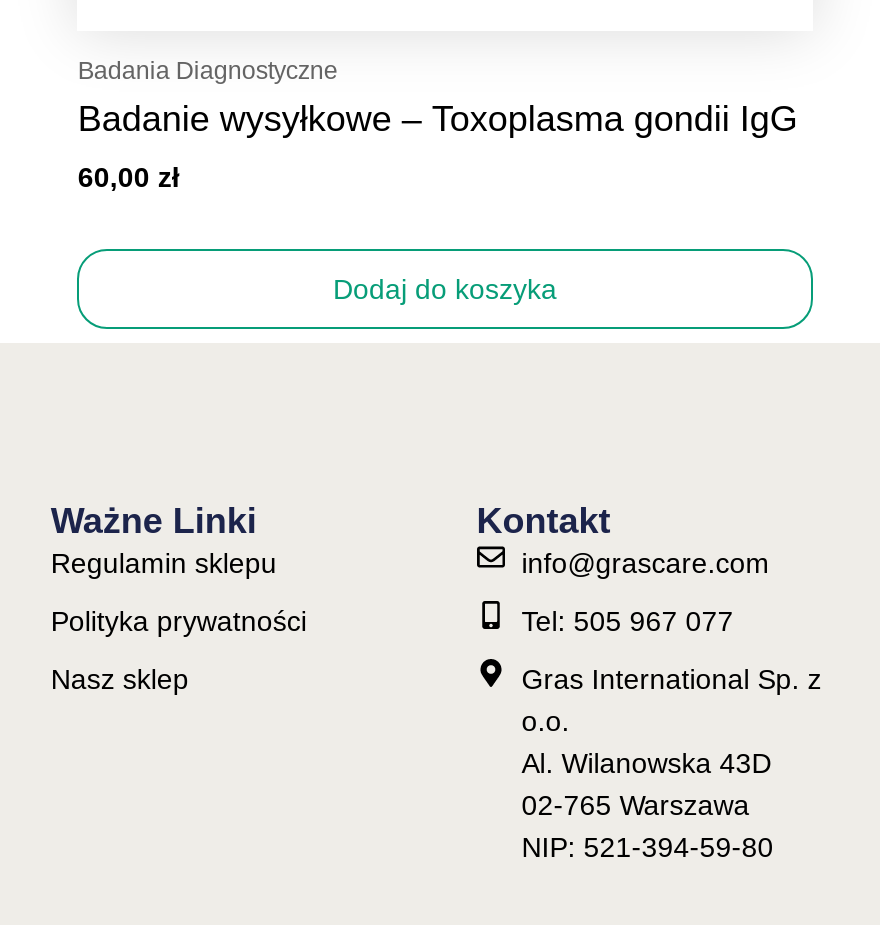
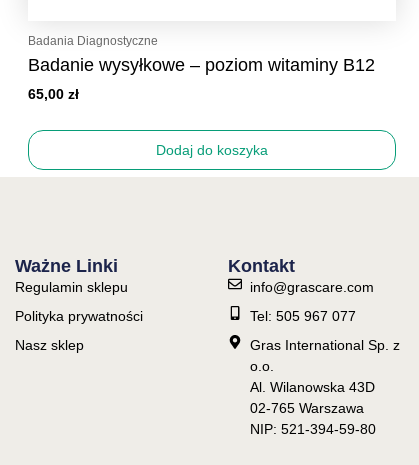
- Badanie wysyłkowe – Toxoplasma gondii IgG
+ Badanie wysyłkowe – poziom witaminy B12

- 60,00 zł
+ 65,00 zł
